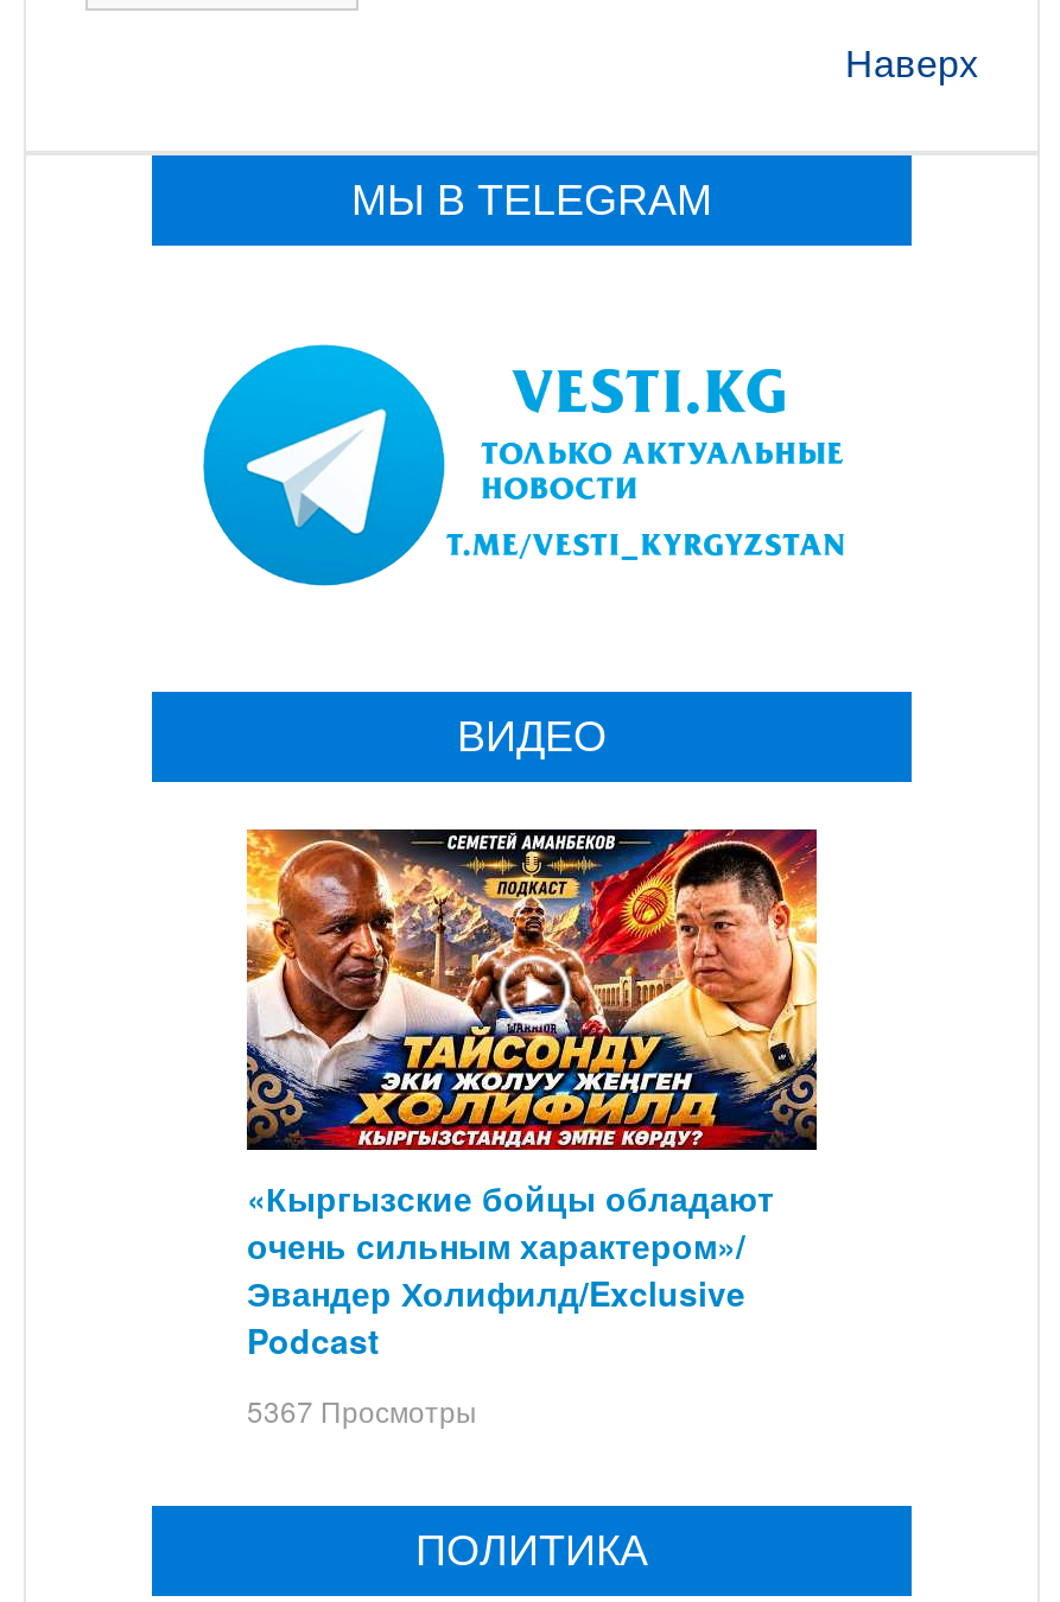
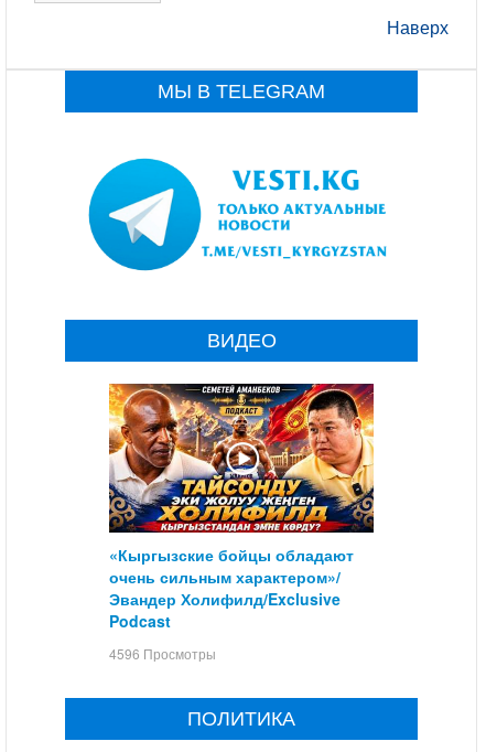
- 5367 Просмотры
+ 4596 Просмотры
